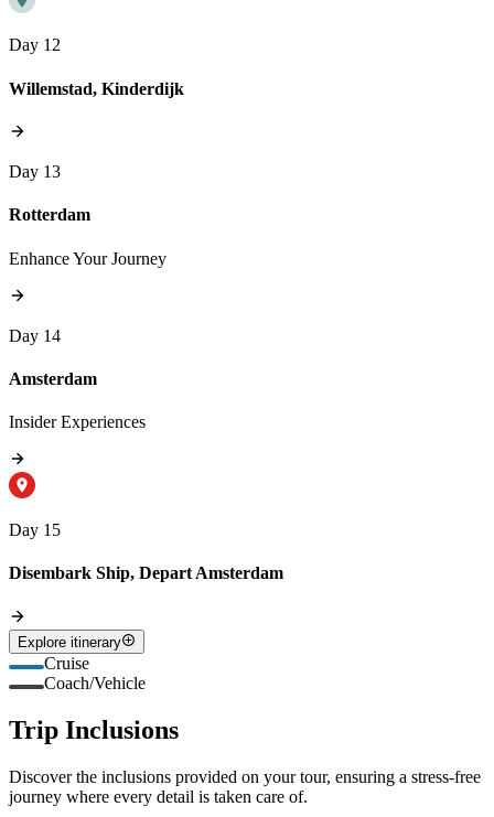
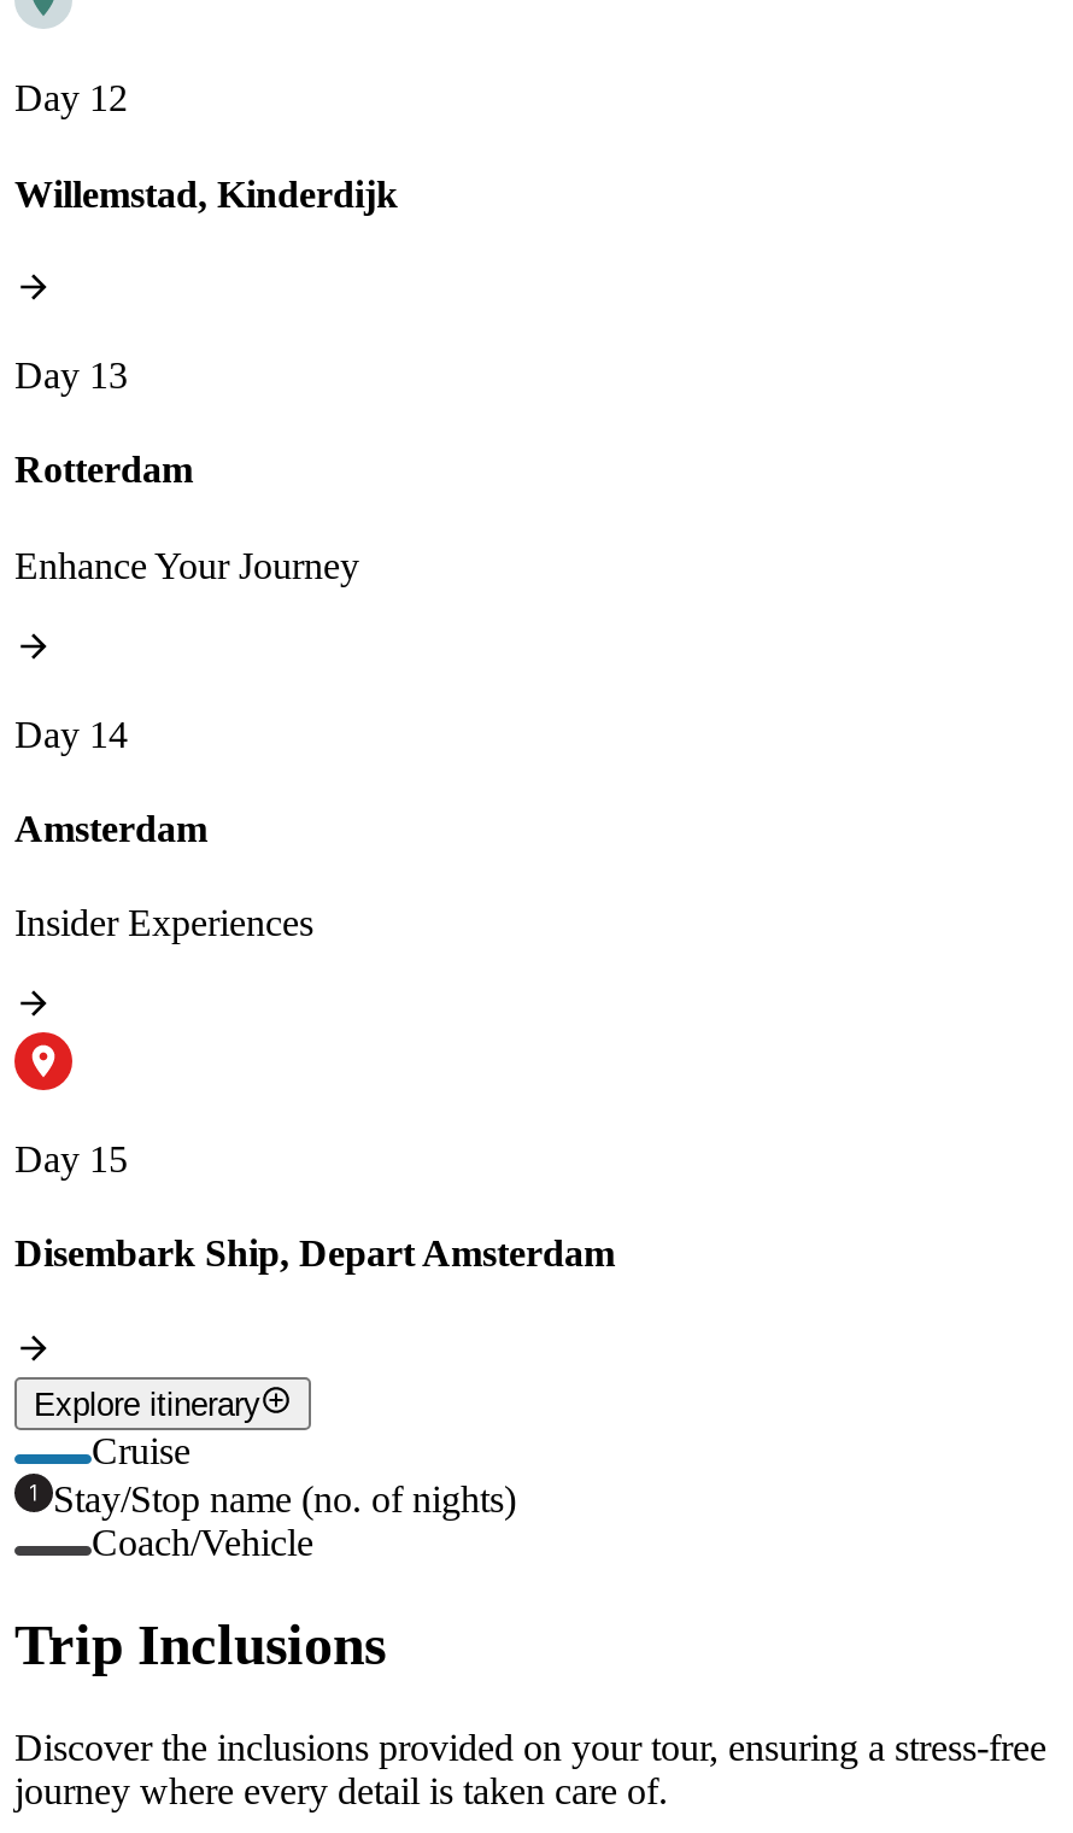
+ Stay/Stop name (no. of nights)
